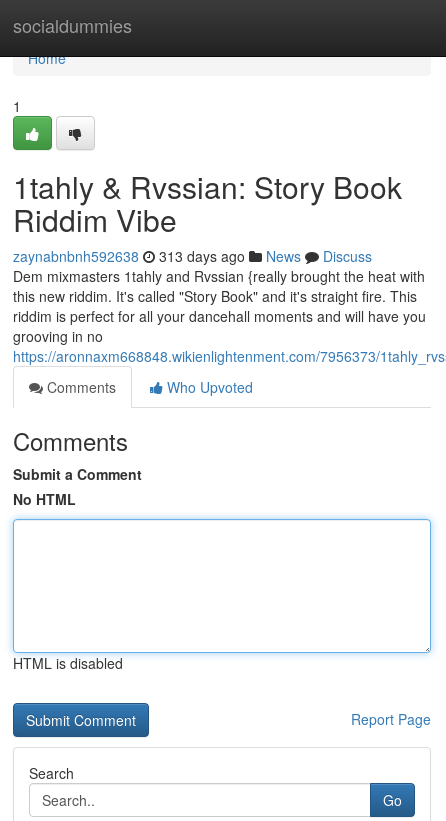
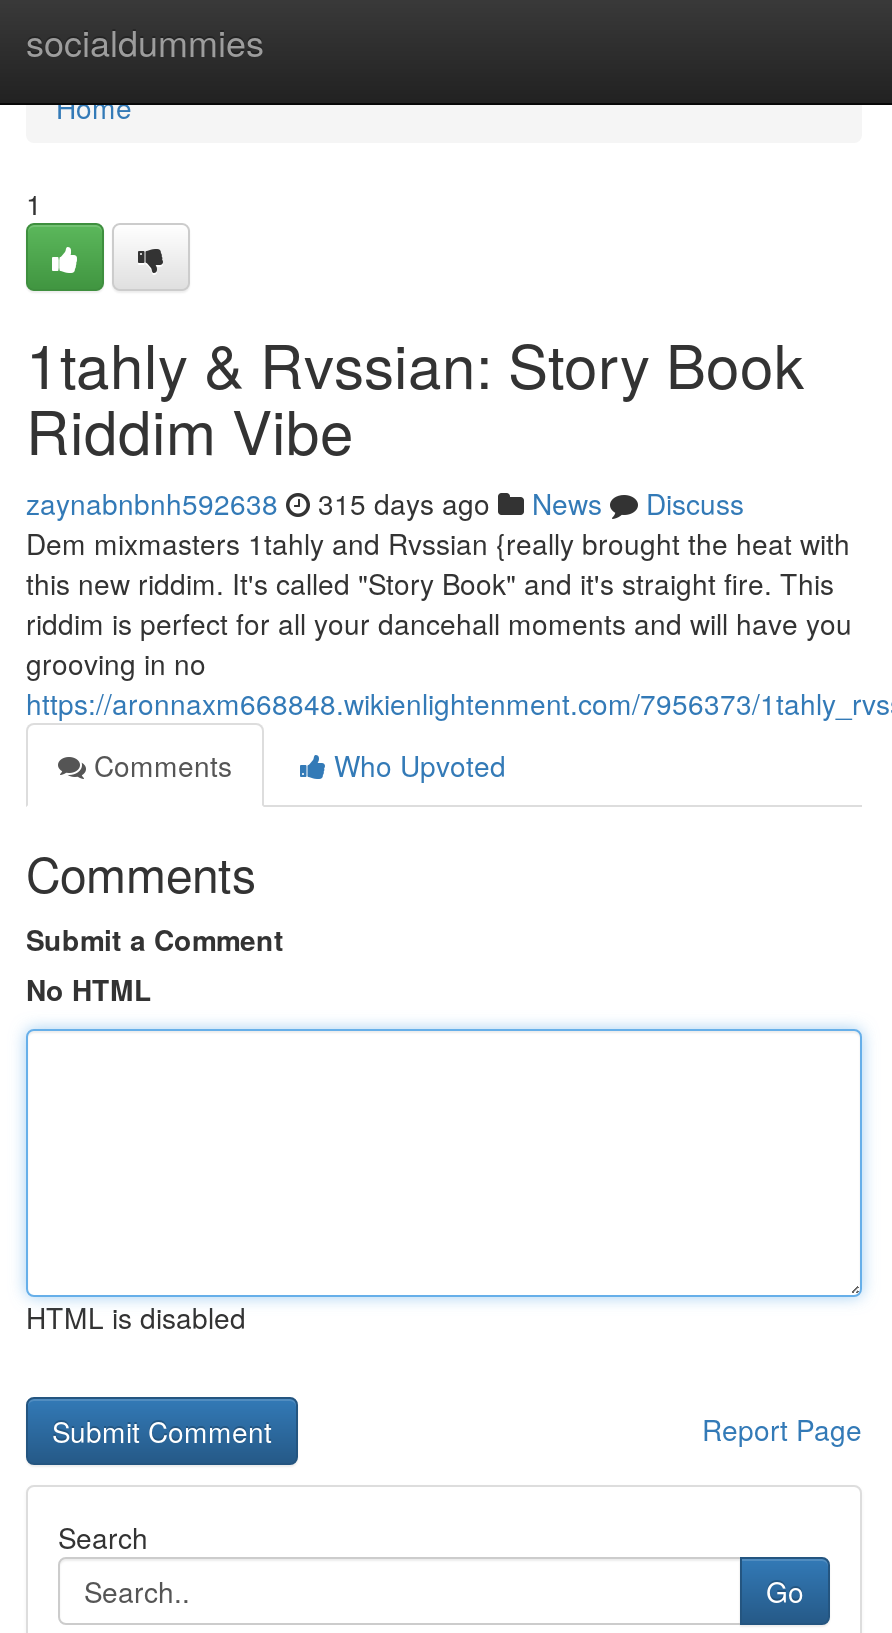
- zaynabnbnh592638 313 days ago News Discuss
+ zaynabnbnh592638 315 days ago News Discuss
